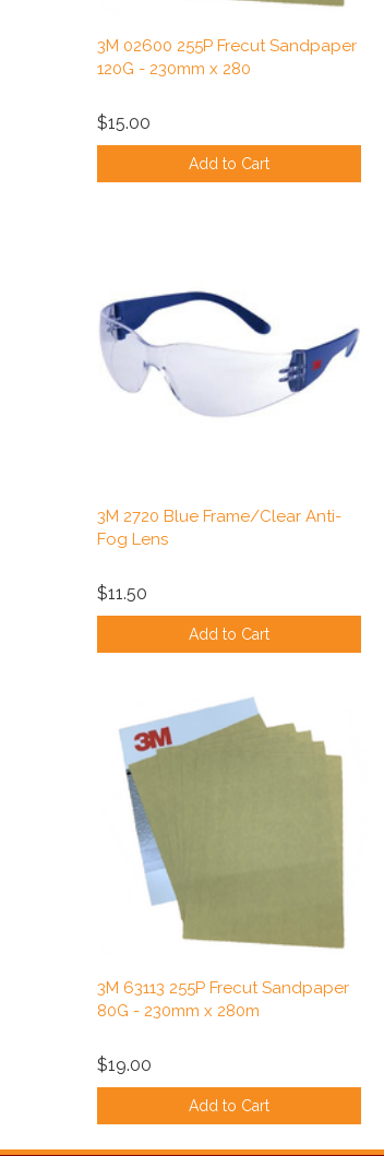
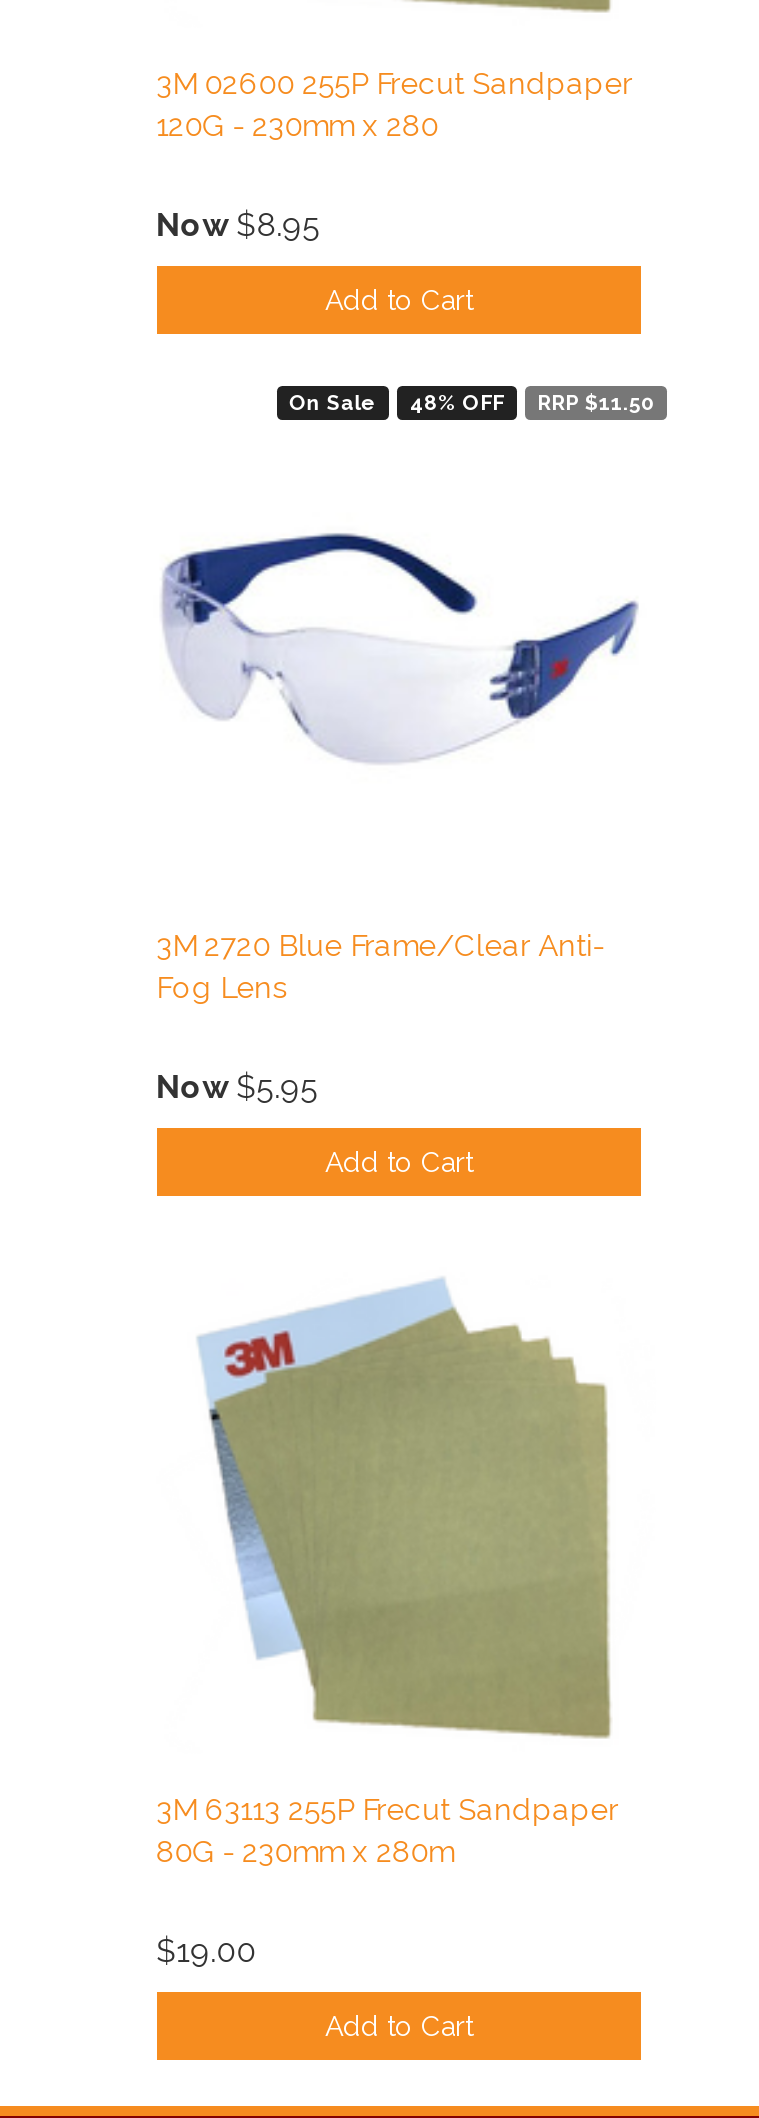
- $15.00
+ Now $8.95

+ On Sale
+ 48% OFF
+ RRP $11.50

- $11.50
+ Now $5.95
